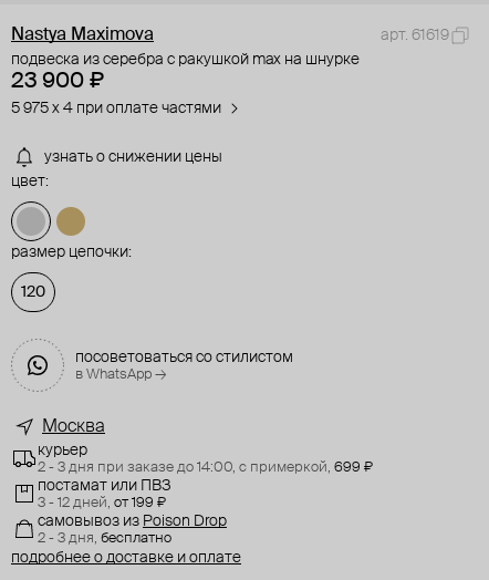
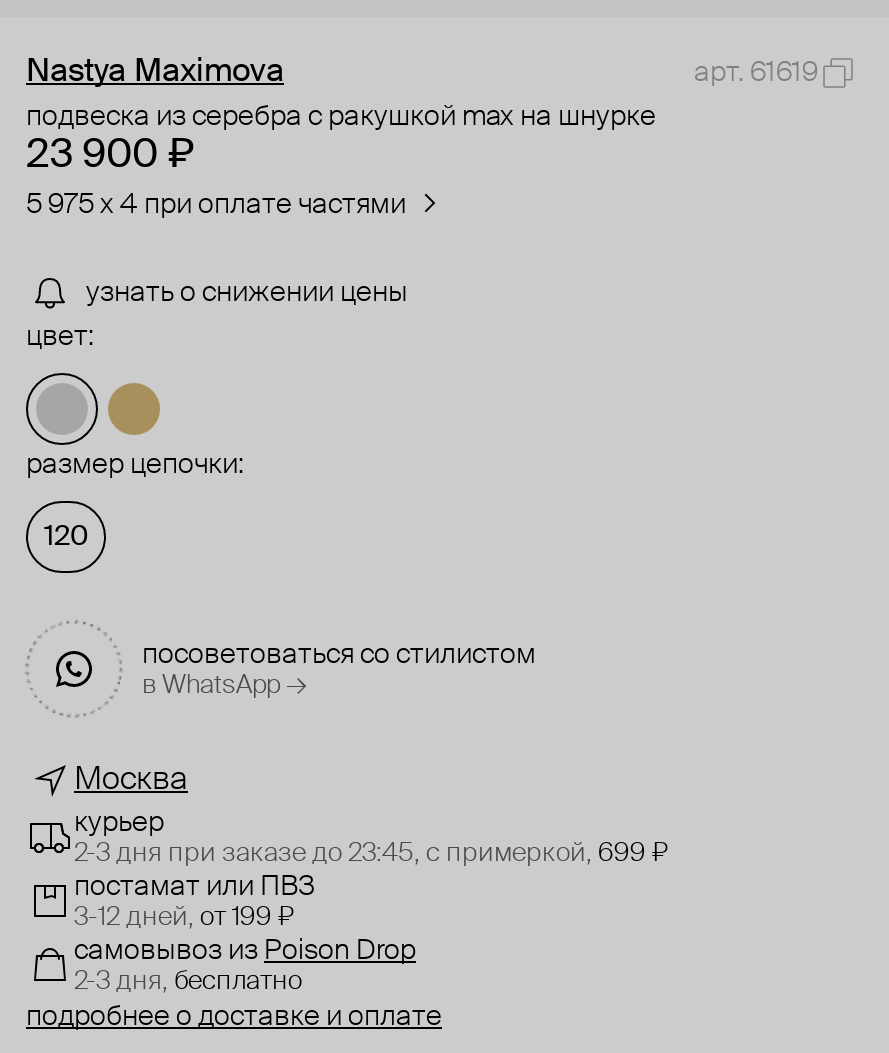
- 2 - 3 дня при заказе до 14:00, с примеркой, 699 ₽
+ 2-3 дня при заказе до 23:45, с примеркой, 699 ₽
